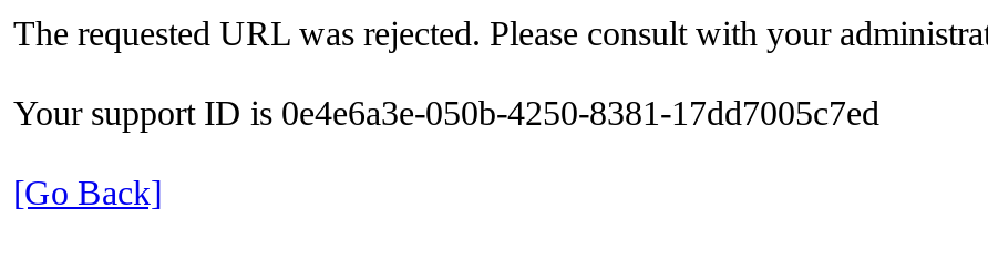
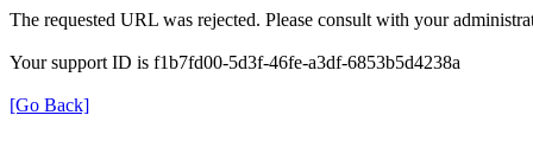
- Your support ID is 0e4e6a3e-050b-4250-8381-17dd7005c7ed
+ Your support ID is f1b7fd00-5d3f-46fe-a3df-6853b5d4238a
